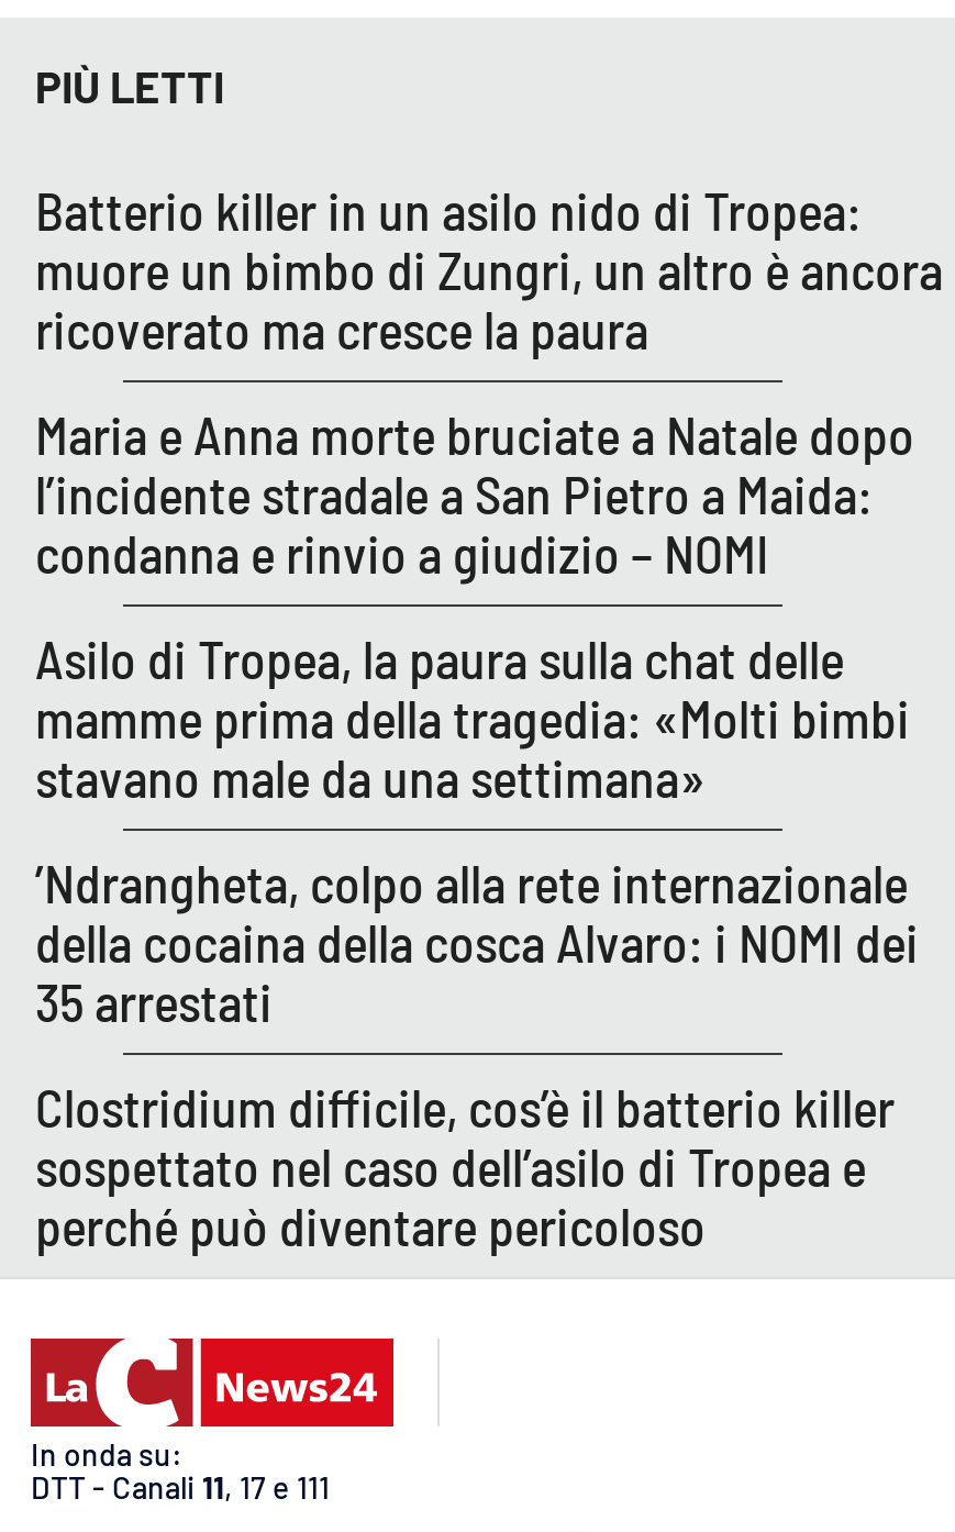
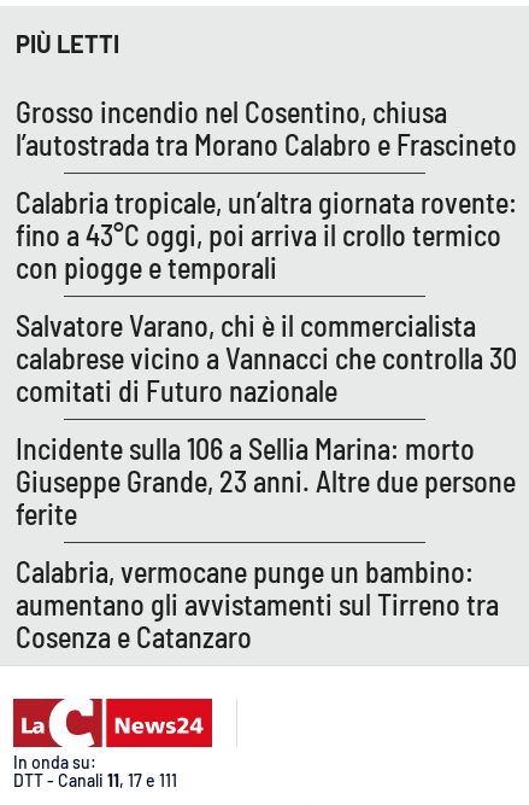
- Batterio killer in un asilo nido di Tropea:
- muore un bimbo di Zungri, un altro è ancora
- ricoverato ma cresce la paura
+ Grosso incendio nel Cosentino, chiusa
+ l’autostrada tra Morano Calabro e Frascineto

- Maria e Anna morte bruciate a Natale dopo
- l’incidente stradale a San Pietro a Maida:
- condanna e rinvio a giudizio – NOMI
+ Calabria tropicale, un’altra giornata rovente:
+ fino a 43°C oggi, poi arriva il crollo termico
+ con piogge e temporali

- Asilo di Tropea, la paura sulla chat delle
- mamme prima della tragedia: «Molti bimbi
- stavano male da una settimana»
+ Salvatore Varano, chi è il commercialista
+ calabrese vicino a Vannacci che controlla 30
+ comitati di Futuro nazionale

- ’Ndrangheta, colpo alla rete internazionale
- della cocaina della cosca Alvaro: i NOMI dei
- 35 arrestati
+ Incidente sulla 106 a Sellia Marina: morto
+ Giuseppe Grande, 23 anni. Altre due persone
+ ferite

- Clostridium difficile, cos’è il batterio killer
- sospettato nel caso dell’asilo di Tropea e
- perché può diventare pericoloso
+ Calabria, vermocane punge un bambino:
+ aumentano gli avvistamenti sul Tirreno tra
+ Cosenza e Catanzaro
